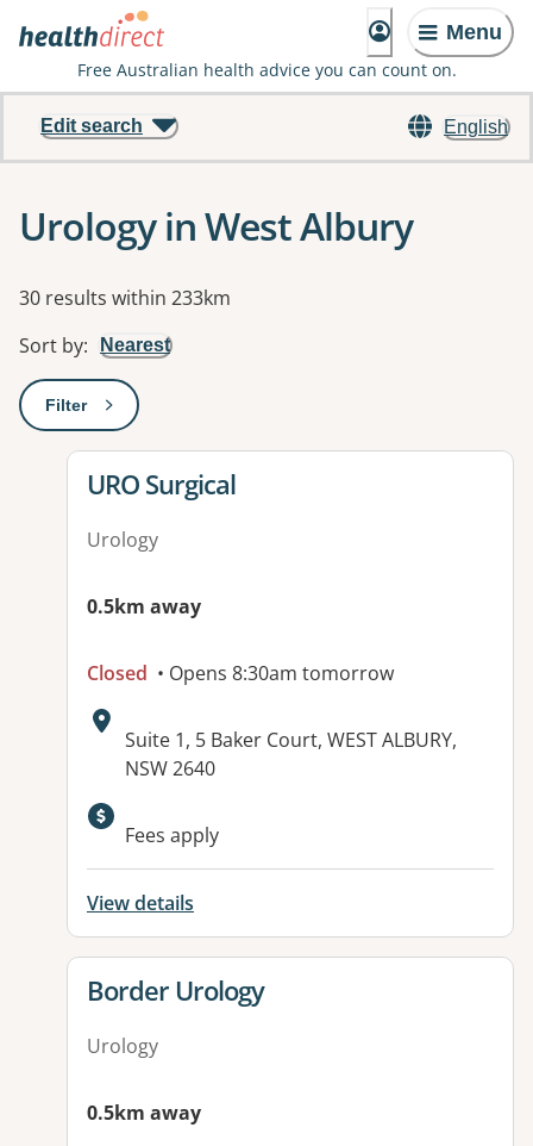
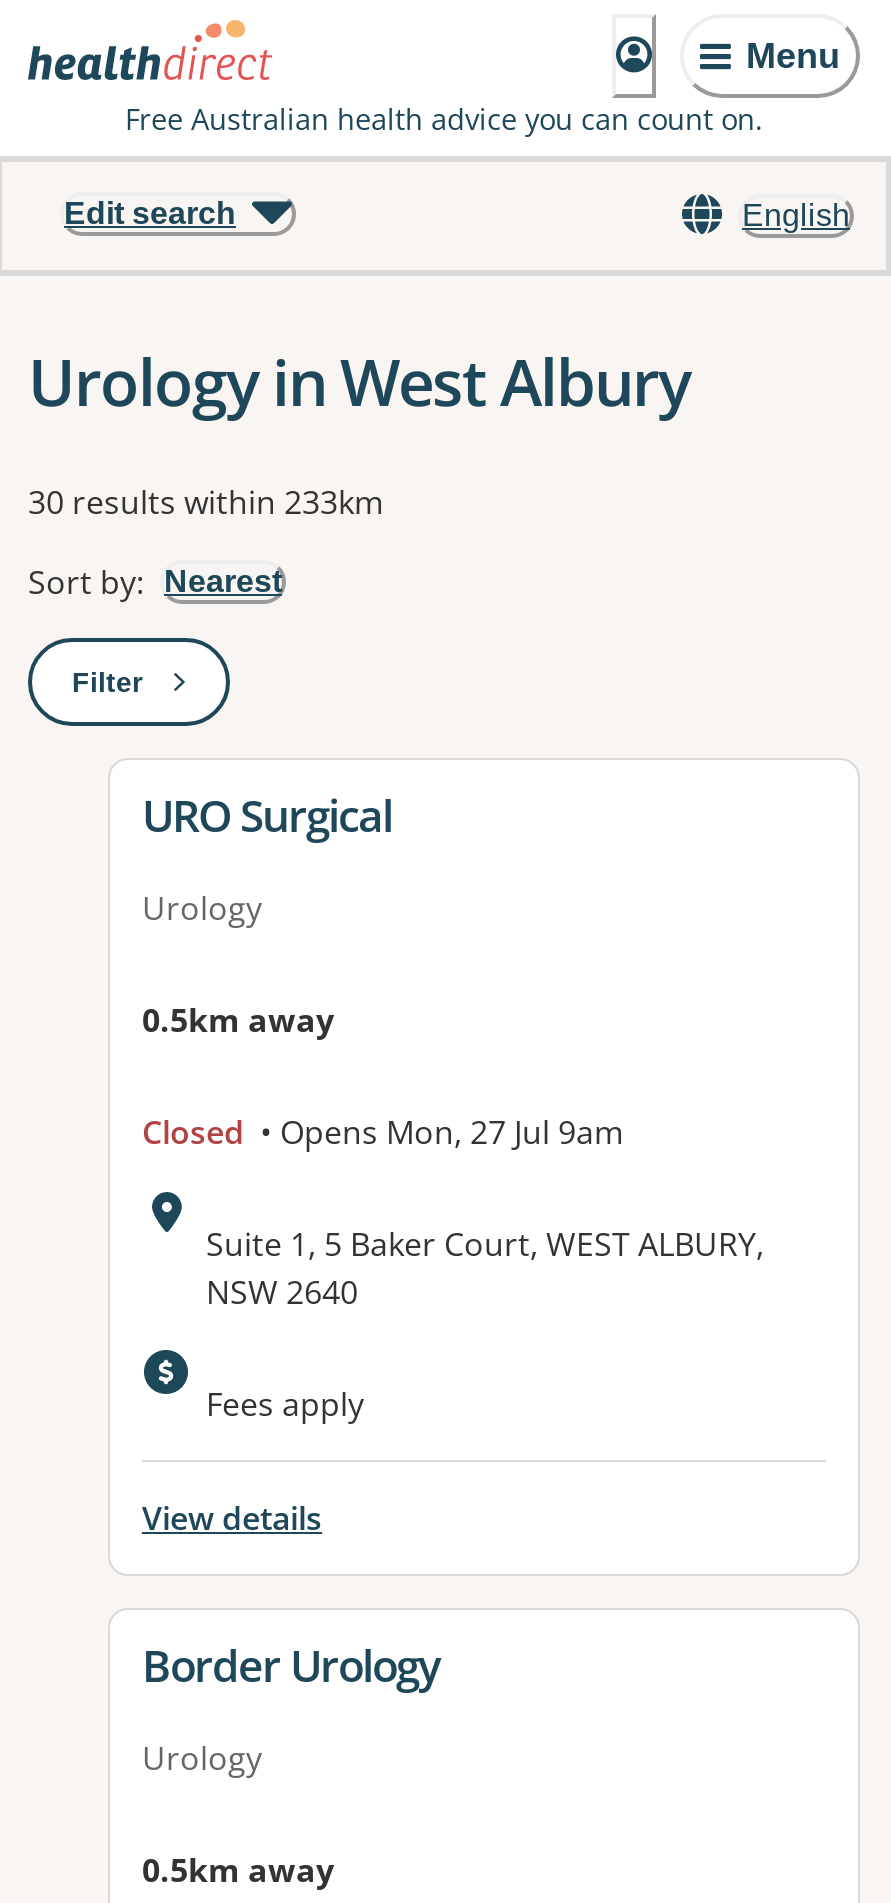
- Closed • Opens 8:30am tomorrow
+ Closed • Opens Mon, 27 Jul 9am
